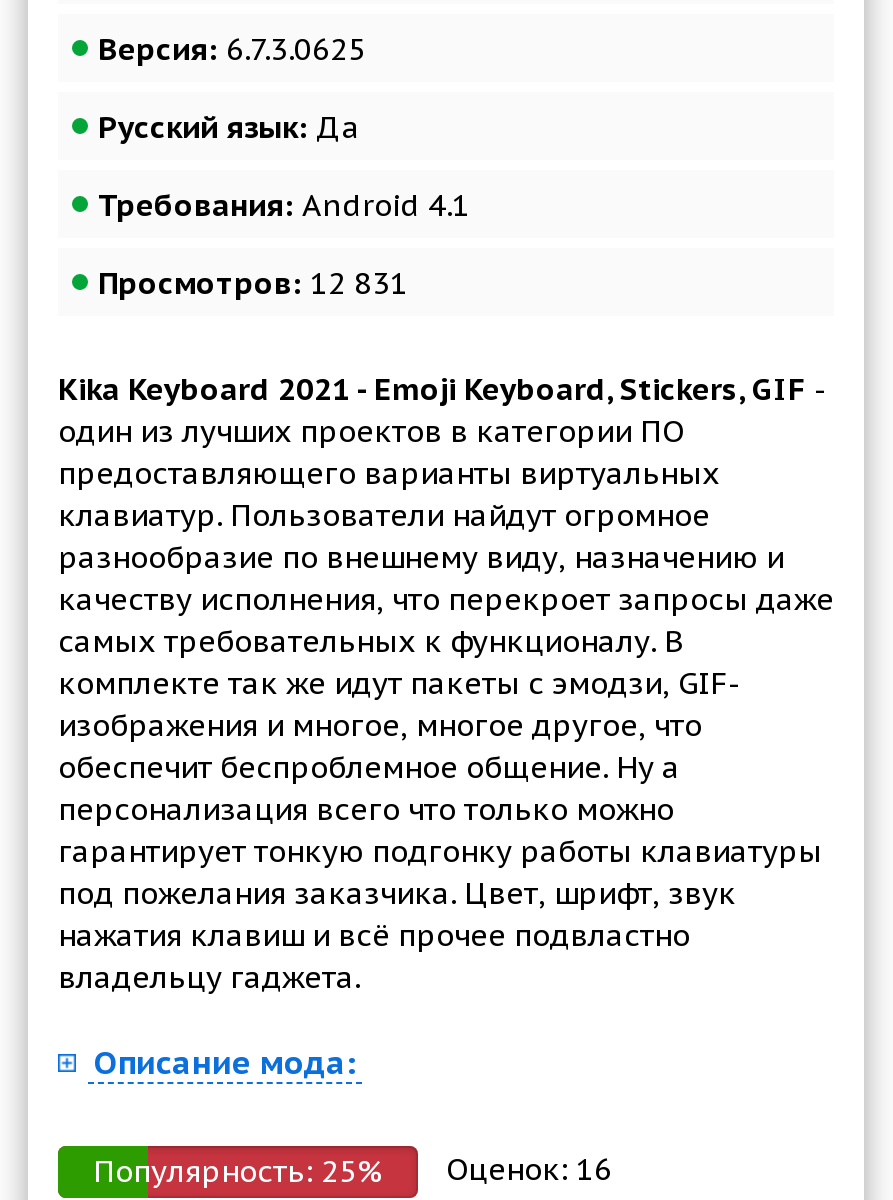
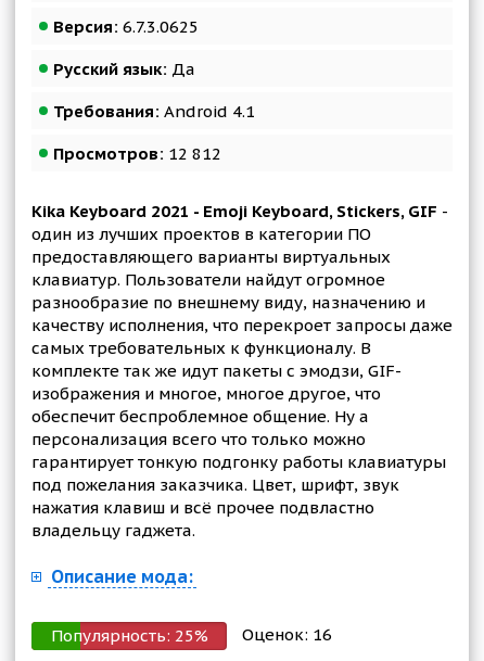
- Просмотров: 12 831
+ Просмотров: 12 812
